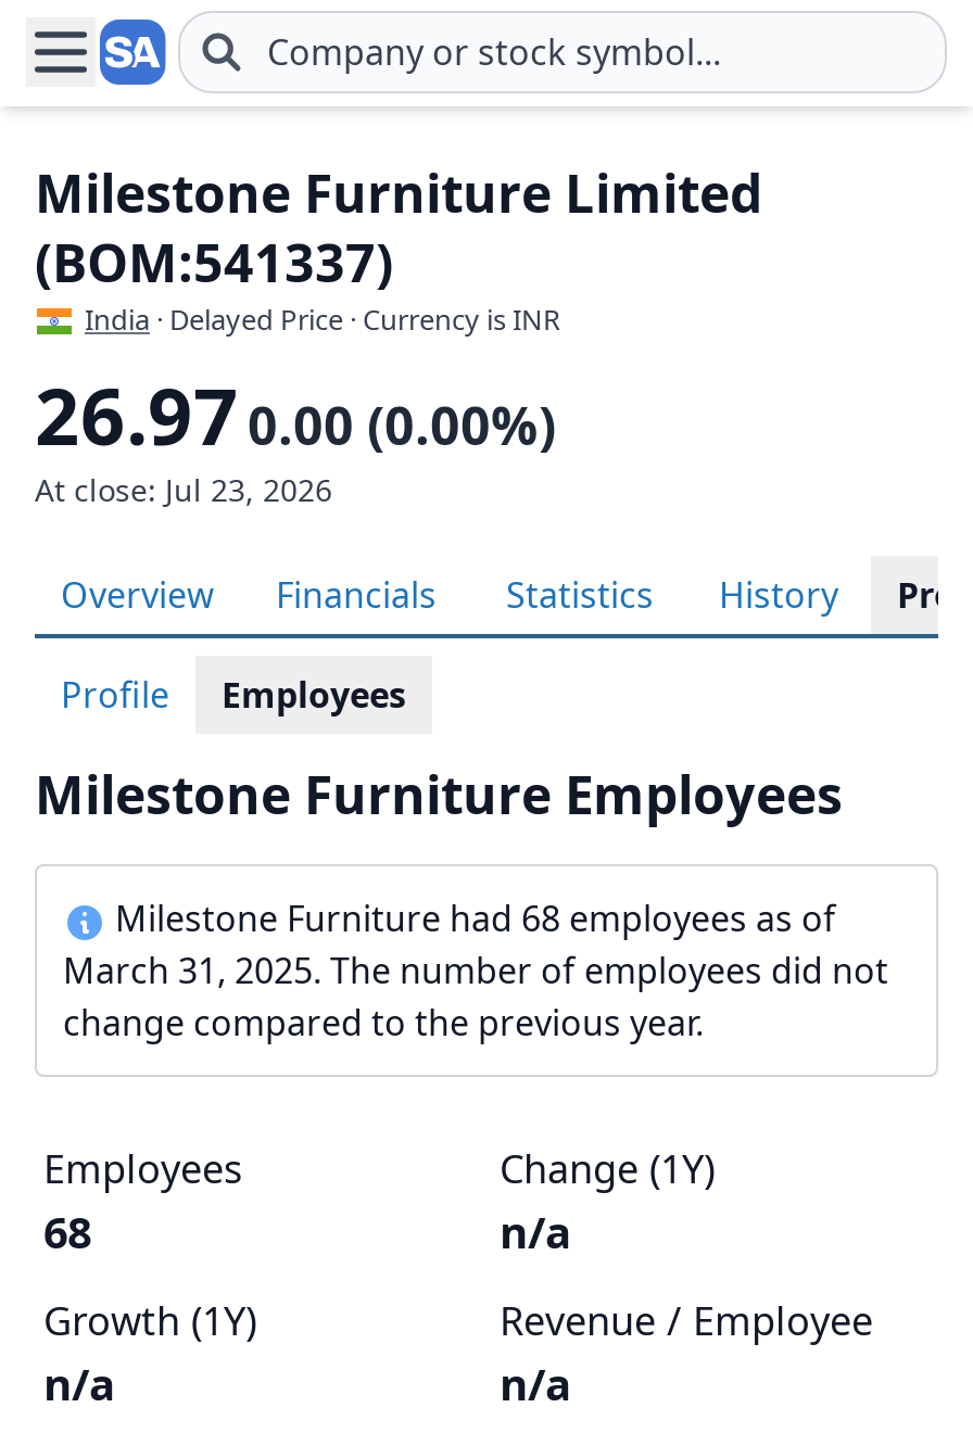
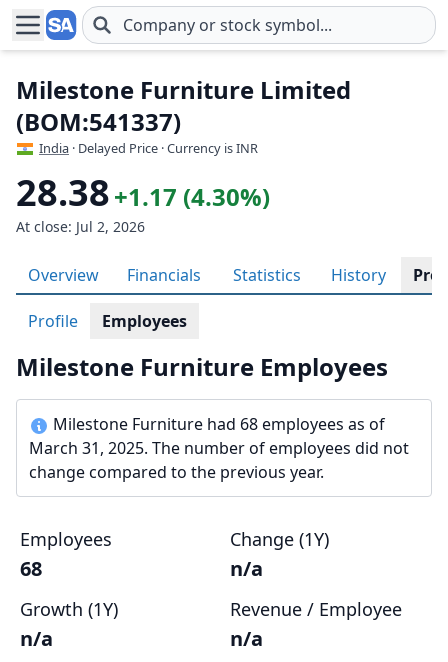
- 26.97 0.00 (0.00%)
+ 28.38 +1.17 (4.30%)

- At close: Jul 23, 2026
+ At close: Jul 2, 2026
